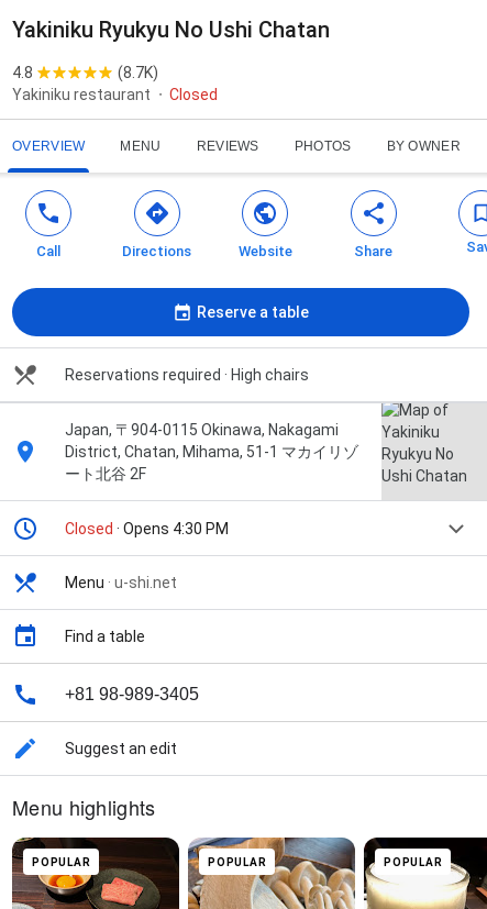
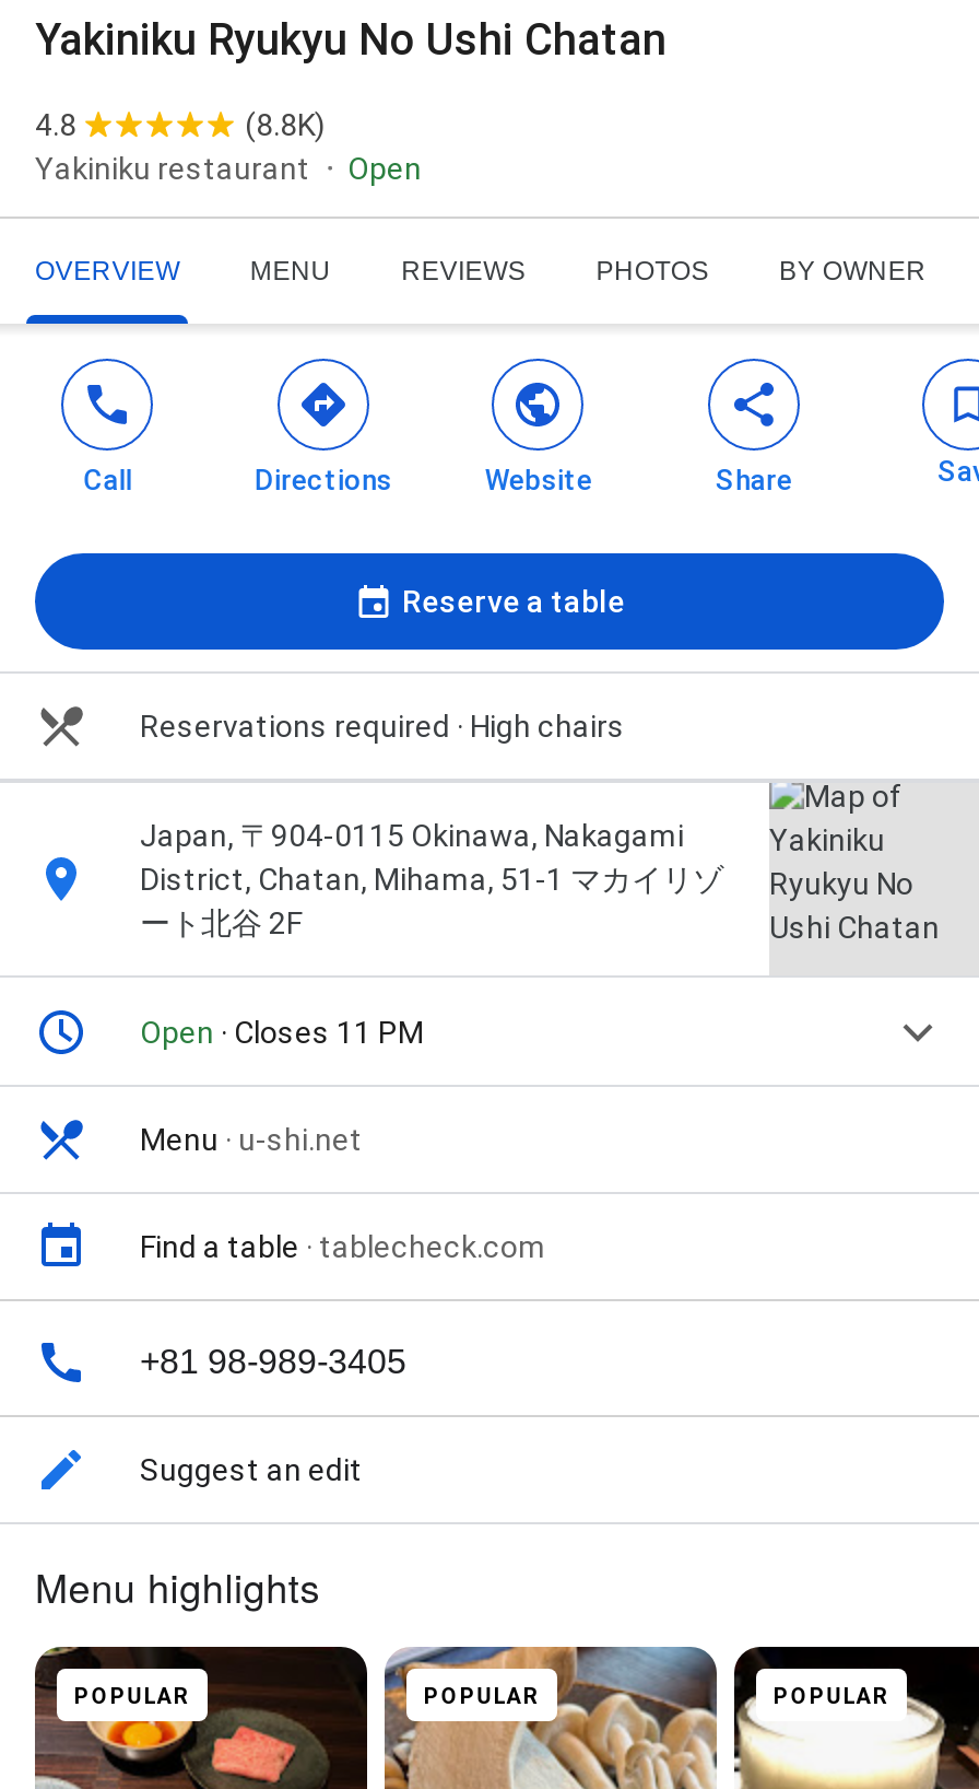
- (8.7K)
+ (8.8K)

- Closed
+ Open

- Closed · Opens 4:30 PM
+ Open · Closes 11 PM

- Find a table
+ Find a table · tablecheck.com
